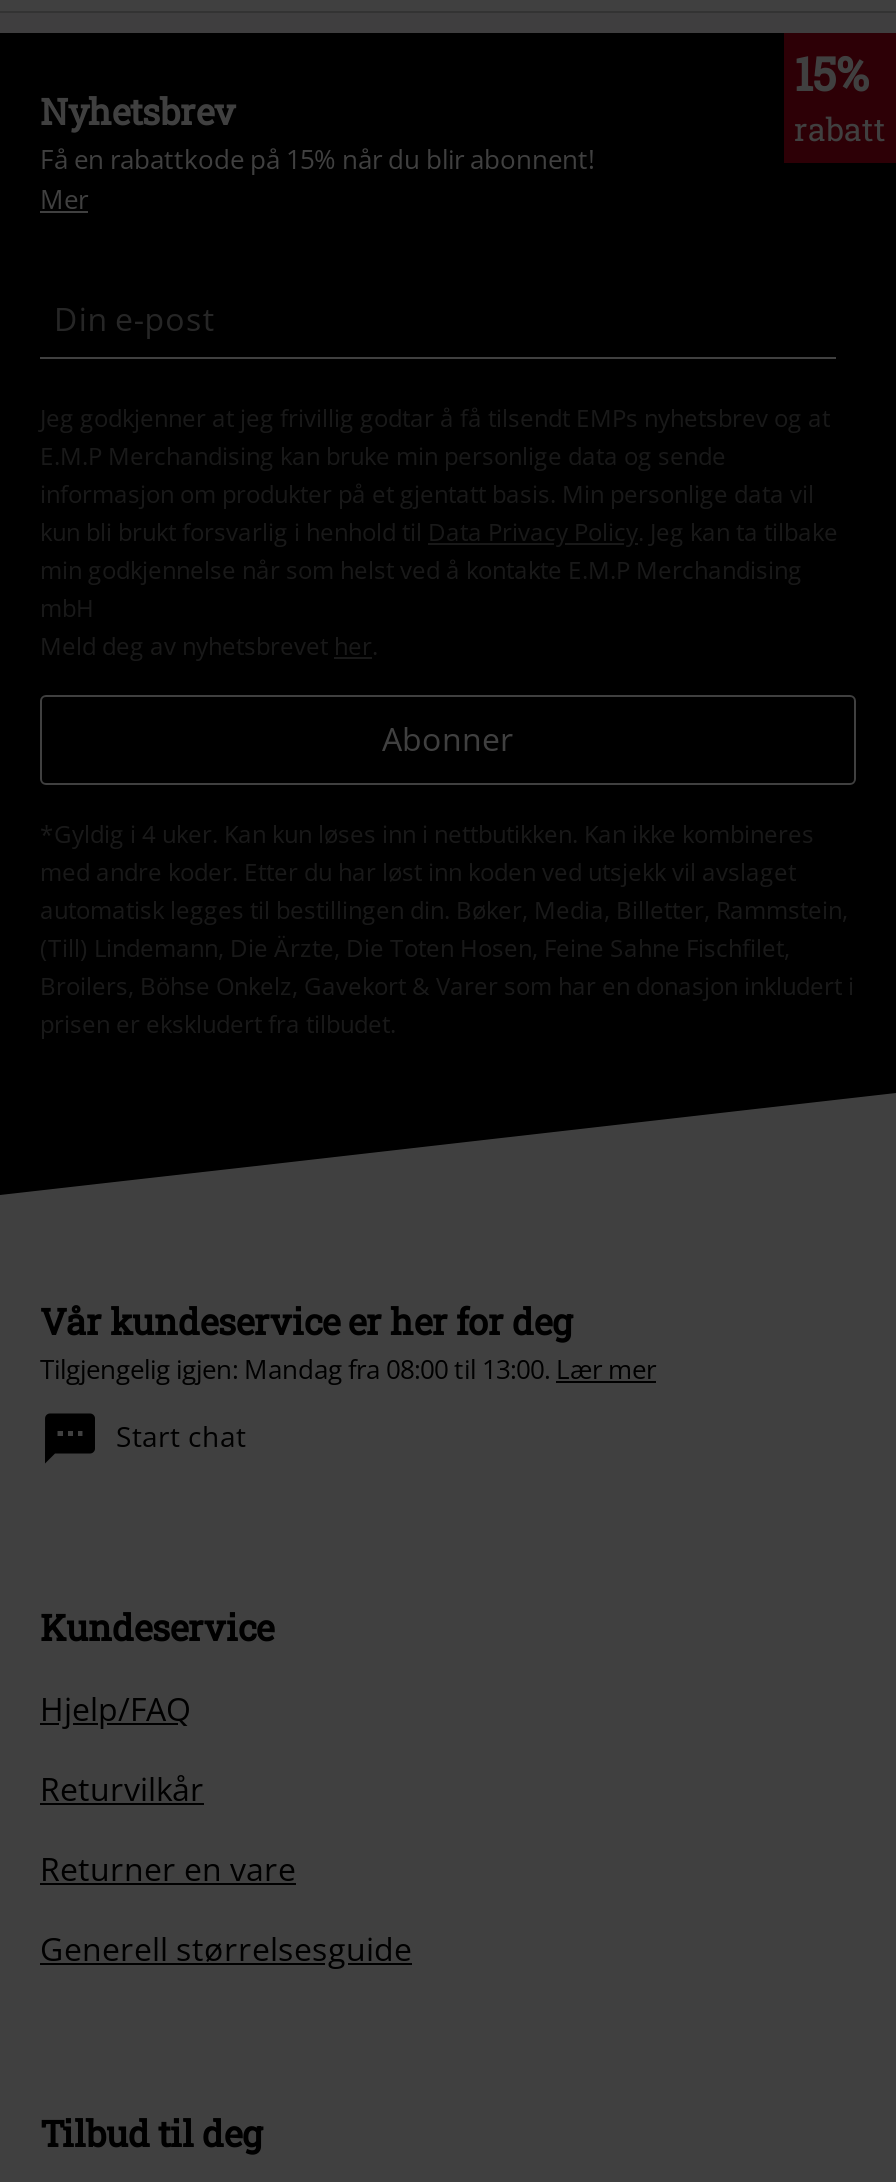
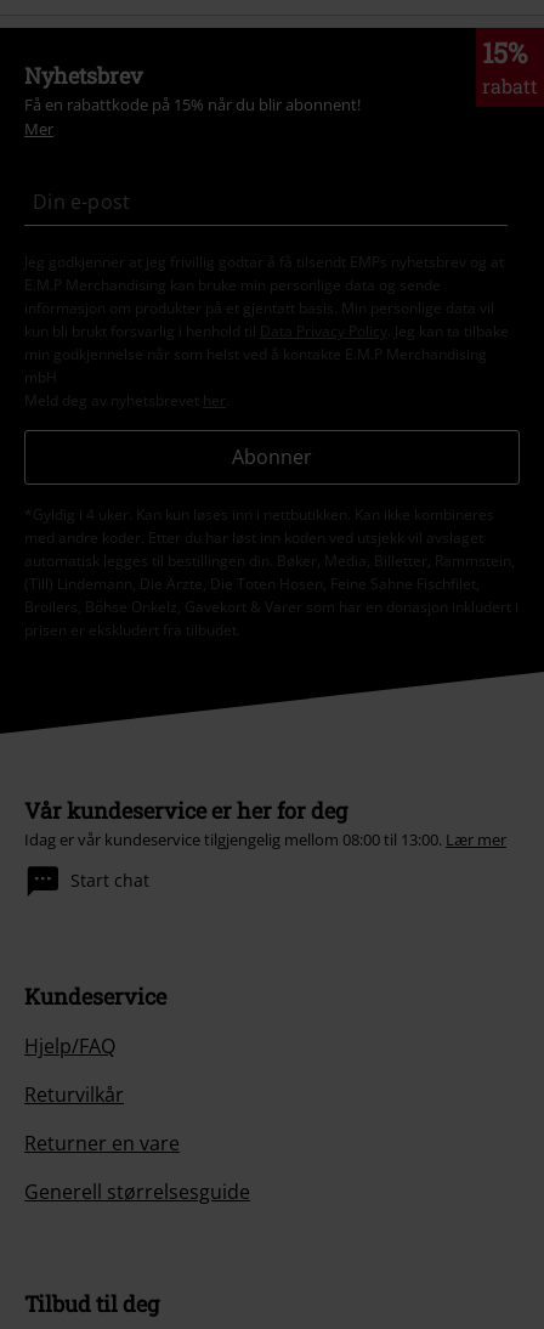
- Tilgjengelig igjen: Mandag fra 08:00 til 13:00. Lær mer
+ Idag er vår kundeservice tilgjengelig mellom 08:00 til 13:00. Lær mer
